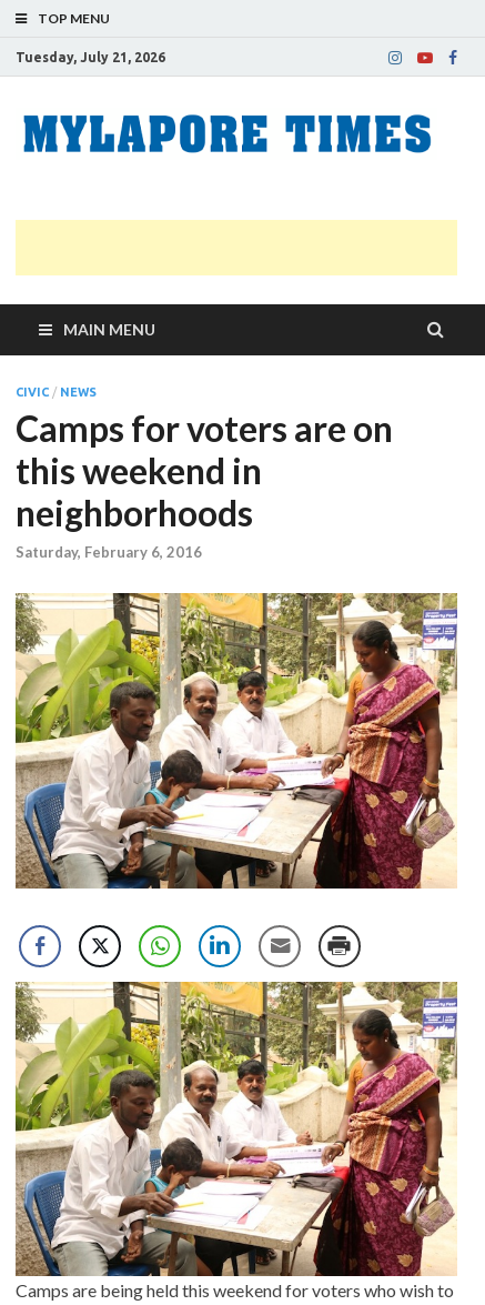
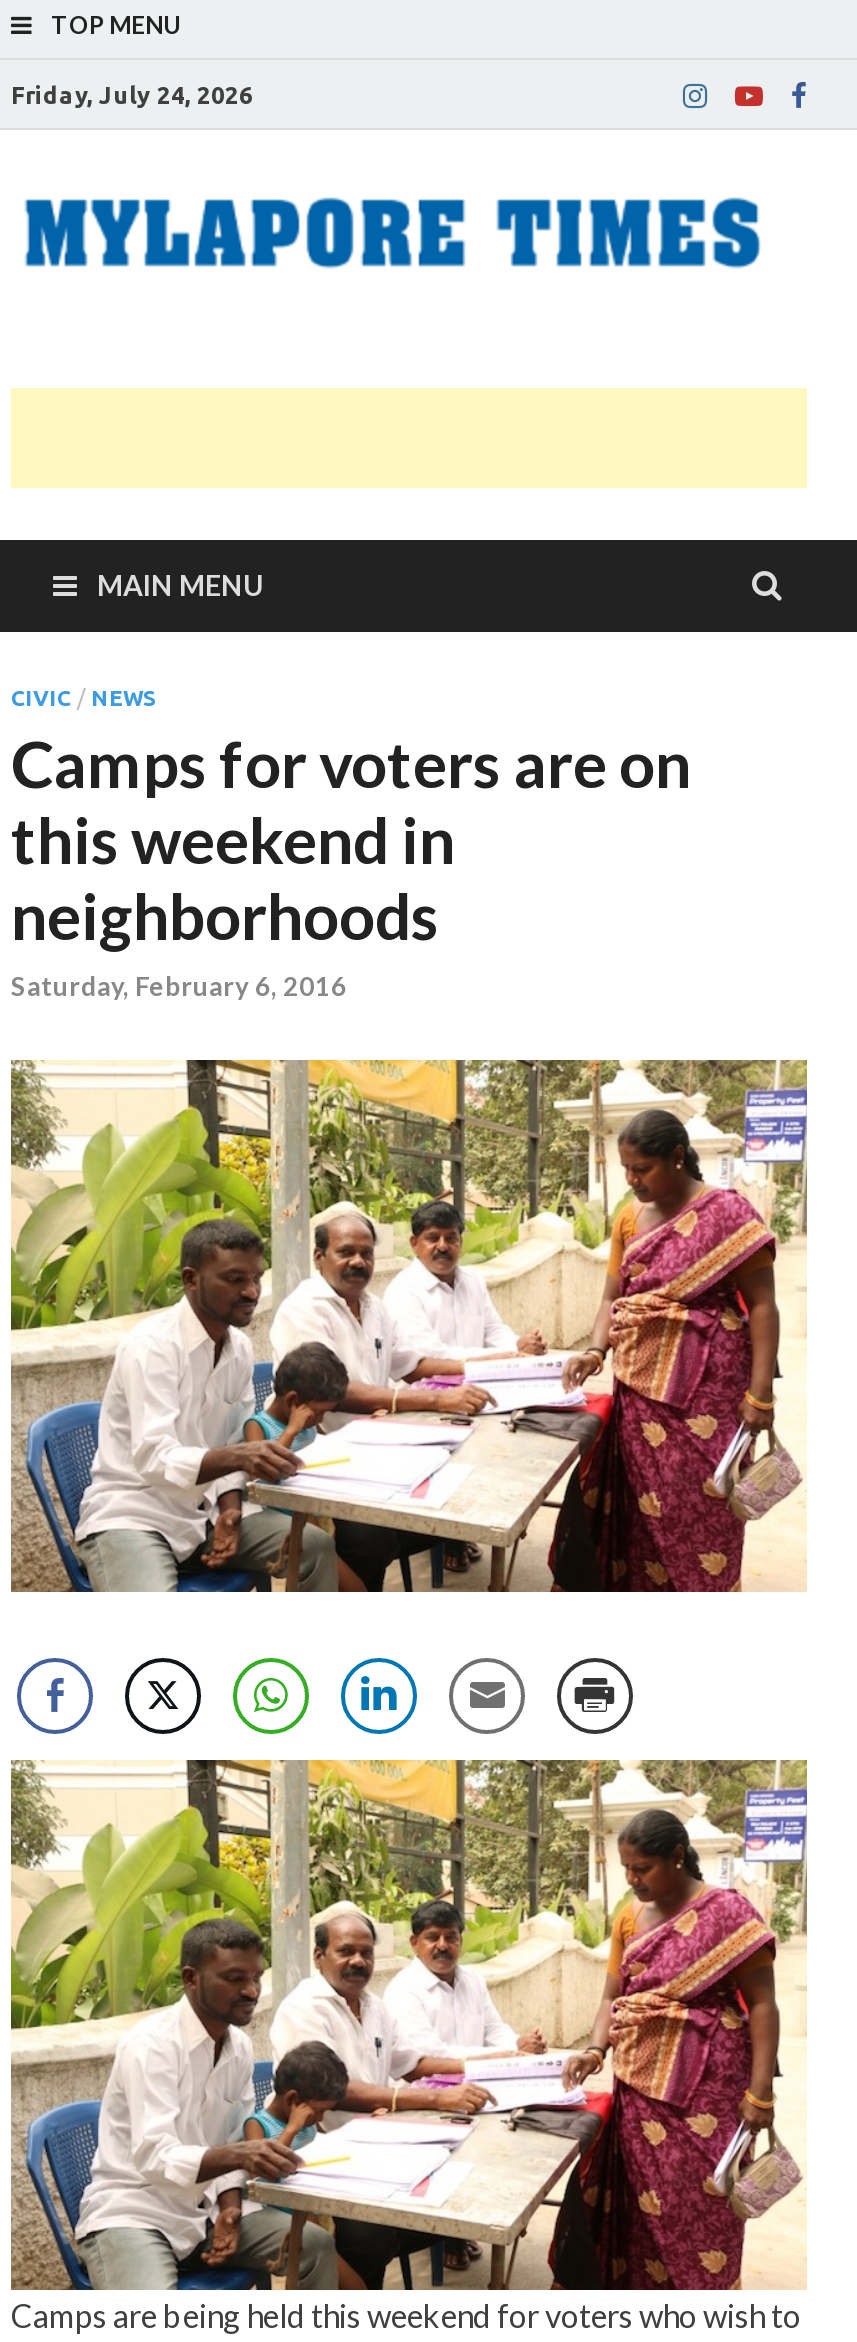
- Tuesday, July 21, 2026
+ Friday, July 24, 2026
